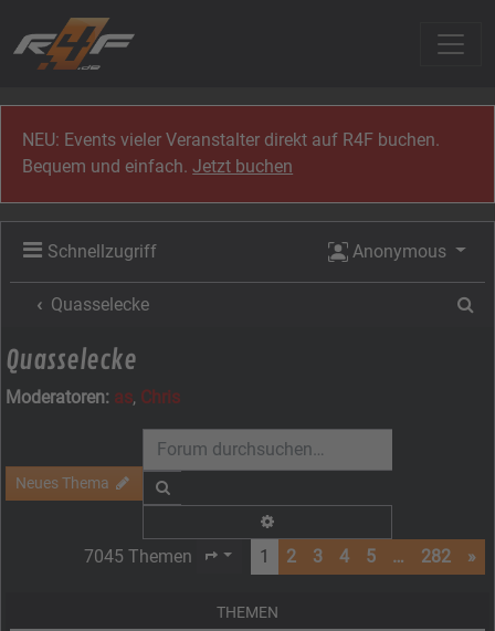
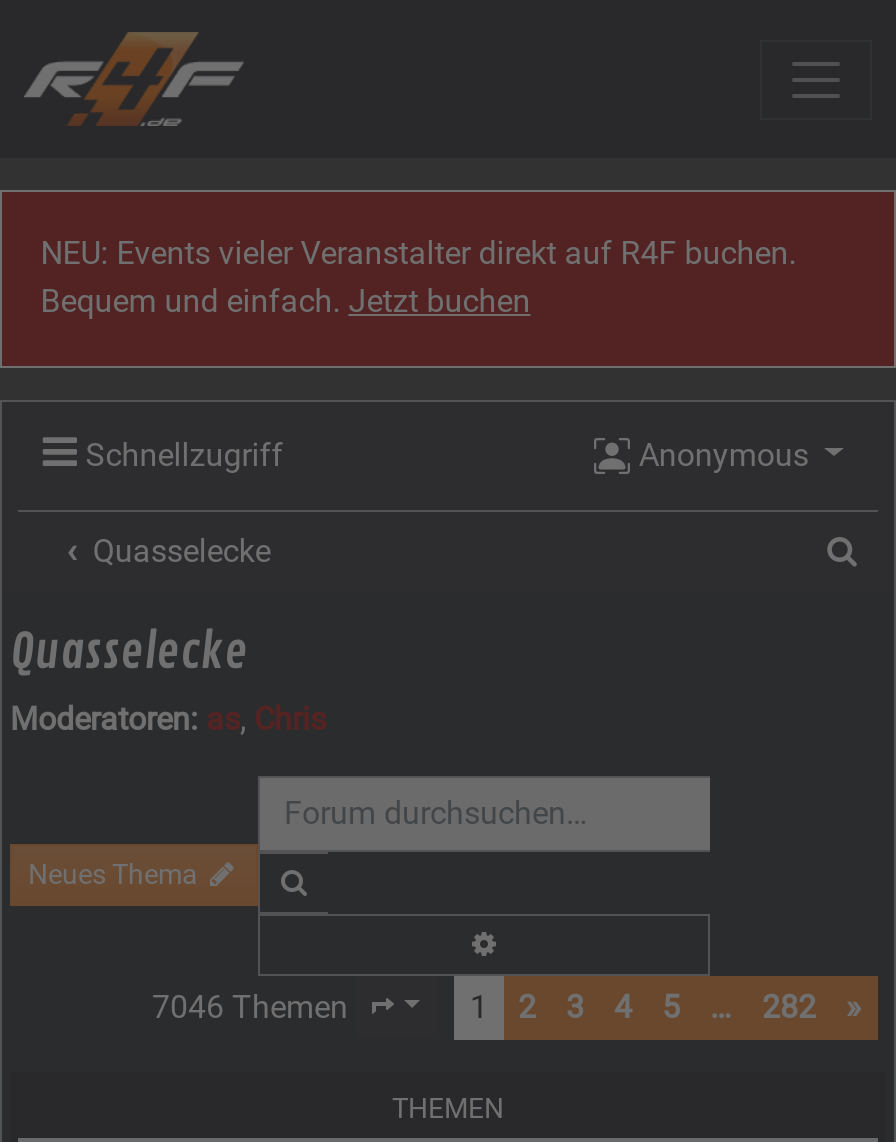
- 7045 Themen
+ 7046 Themen
